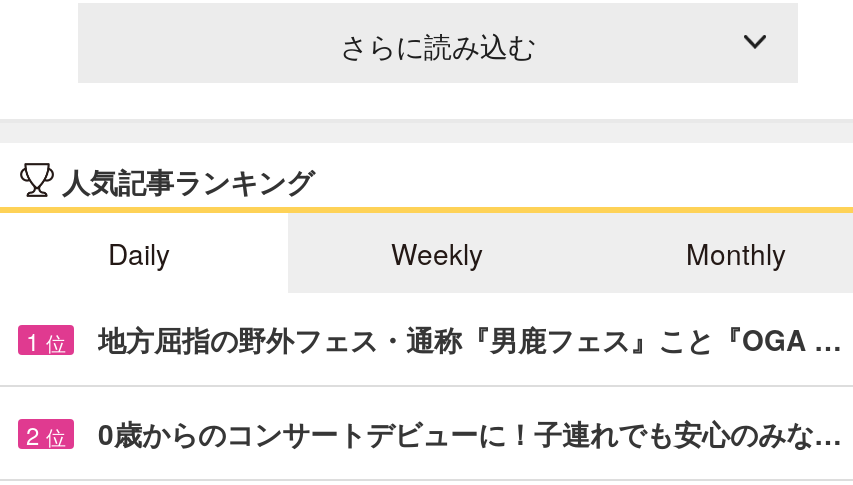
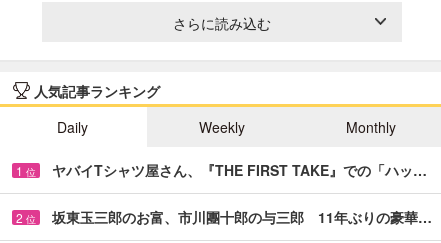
- 地方屈指の野外フェス・通称『男鹿フェス』こと『OGA …
+ ヤバイTシャツ屋さん、『THE FIRST TAKE』での「ハッ…

- 0歳からのコンサートデビューに！子連れでも安心のみな…
+ 坂東玉三郎のお富、市川團十郎の与三郎 11年ぶりの豪華…
